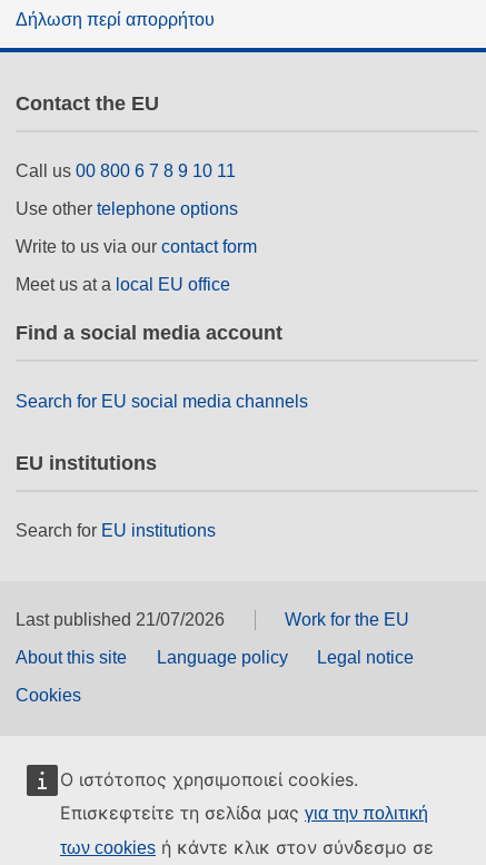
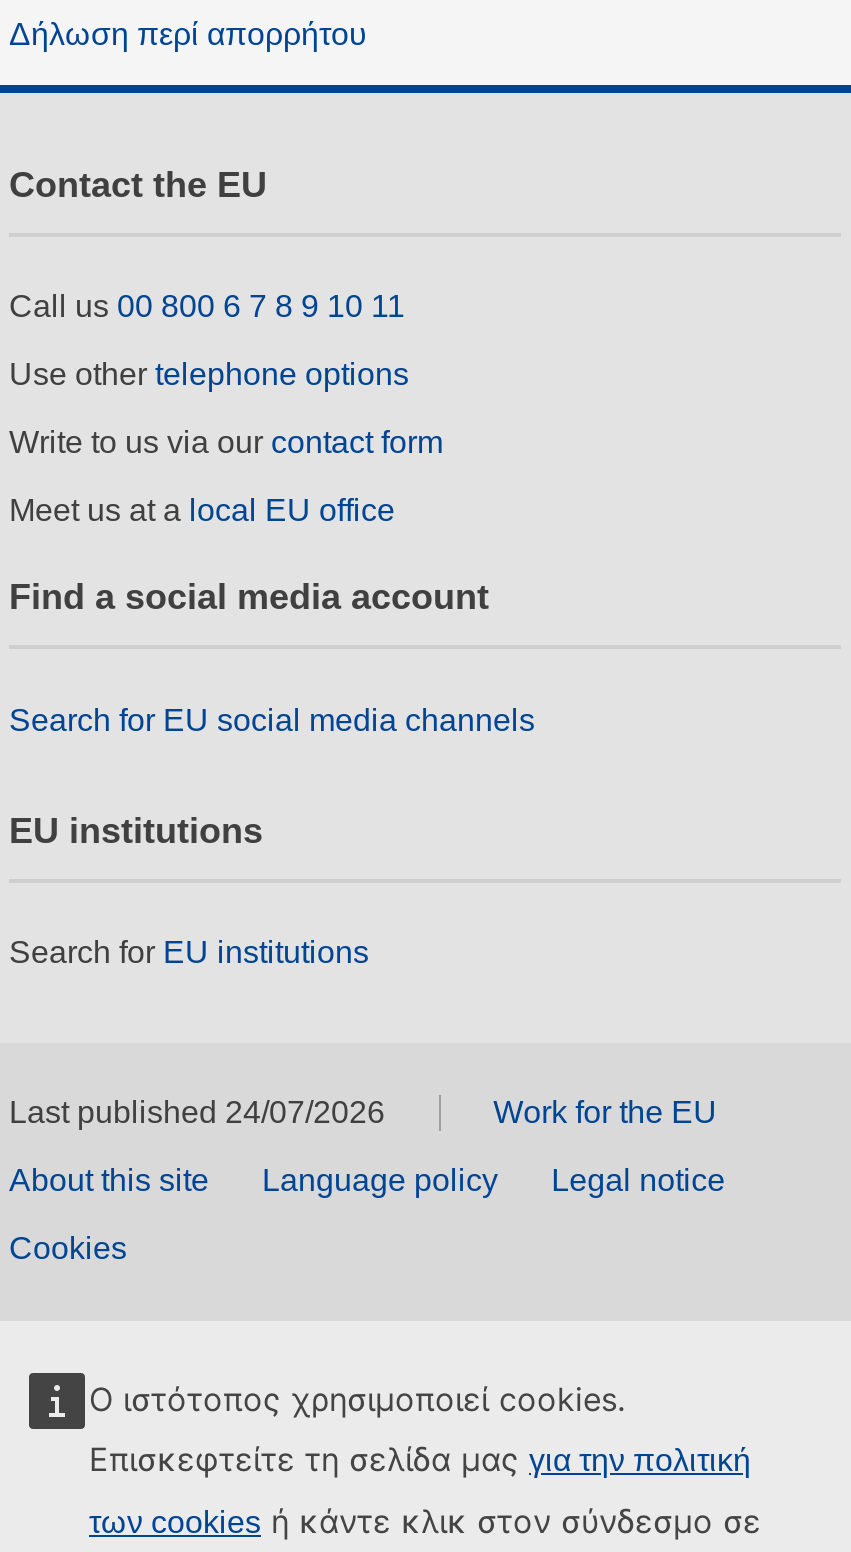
- Last published 21/07/2026
+ Last published 24/07/2026
